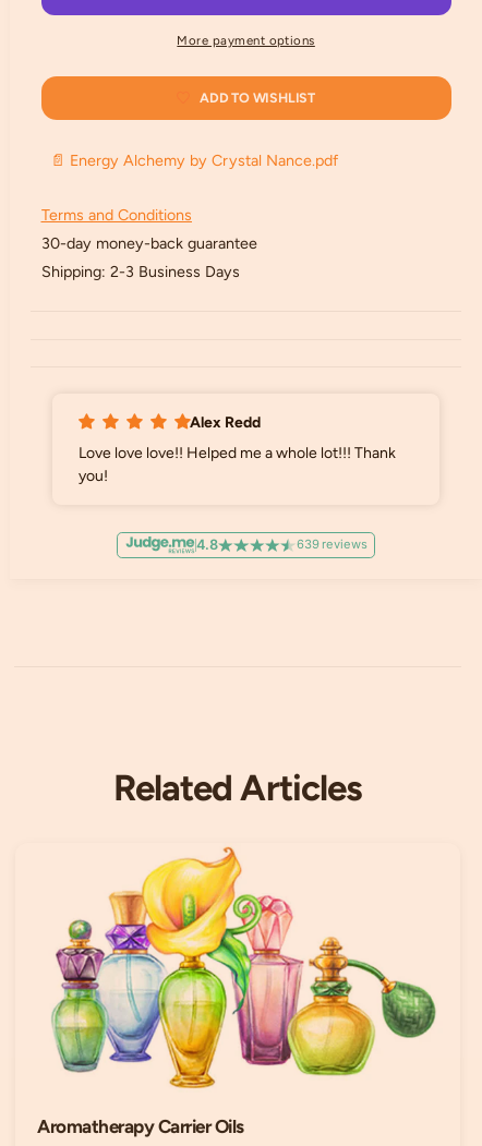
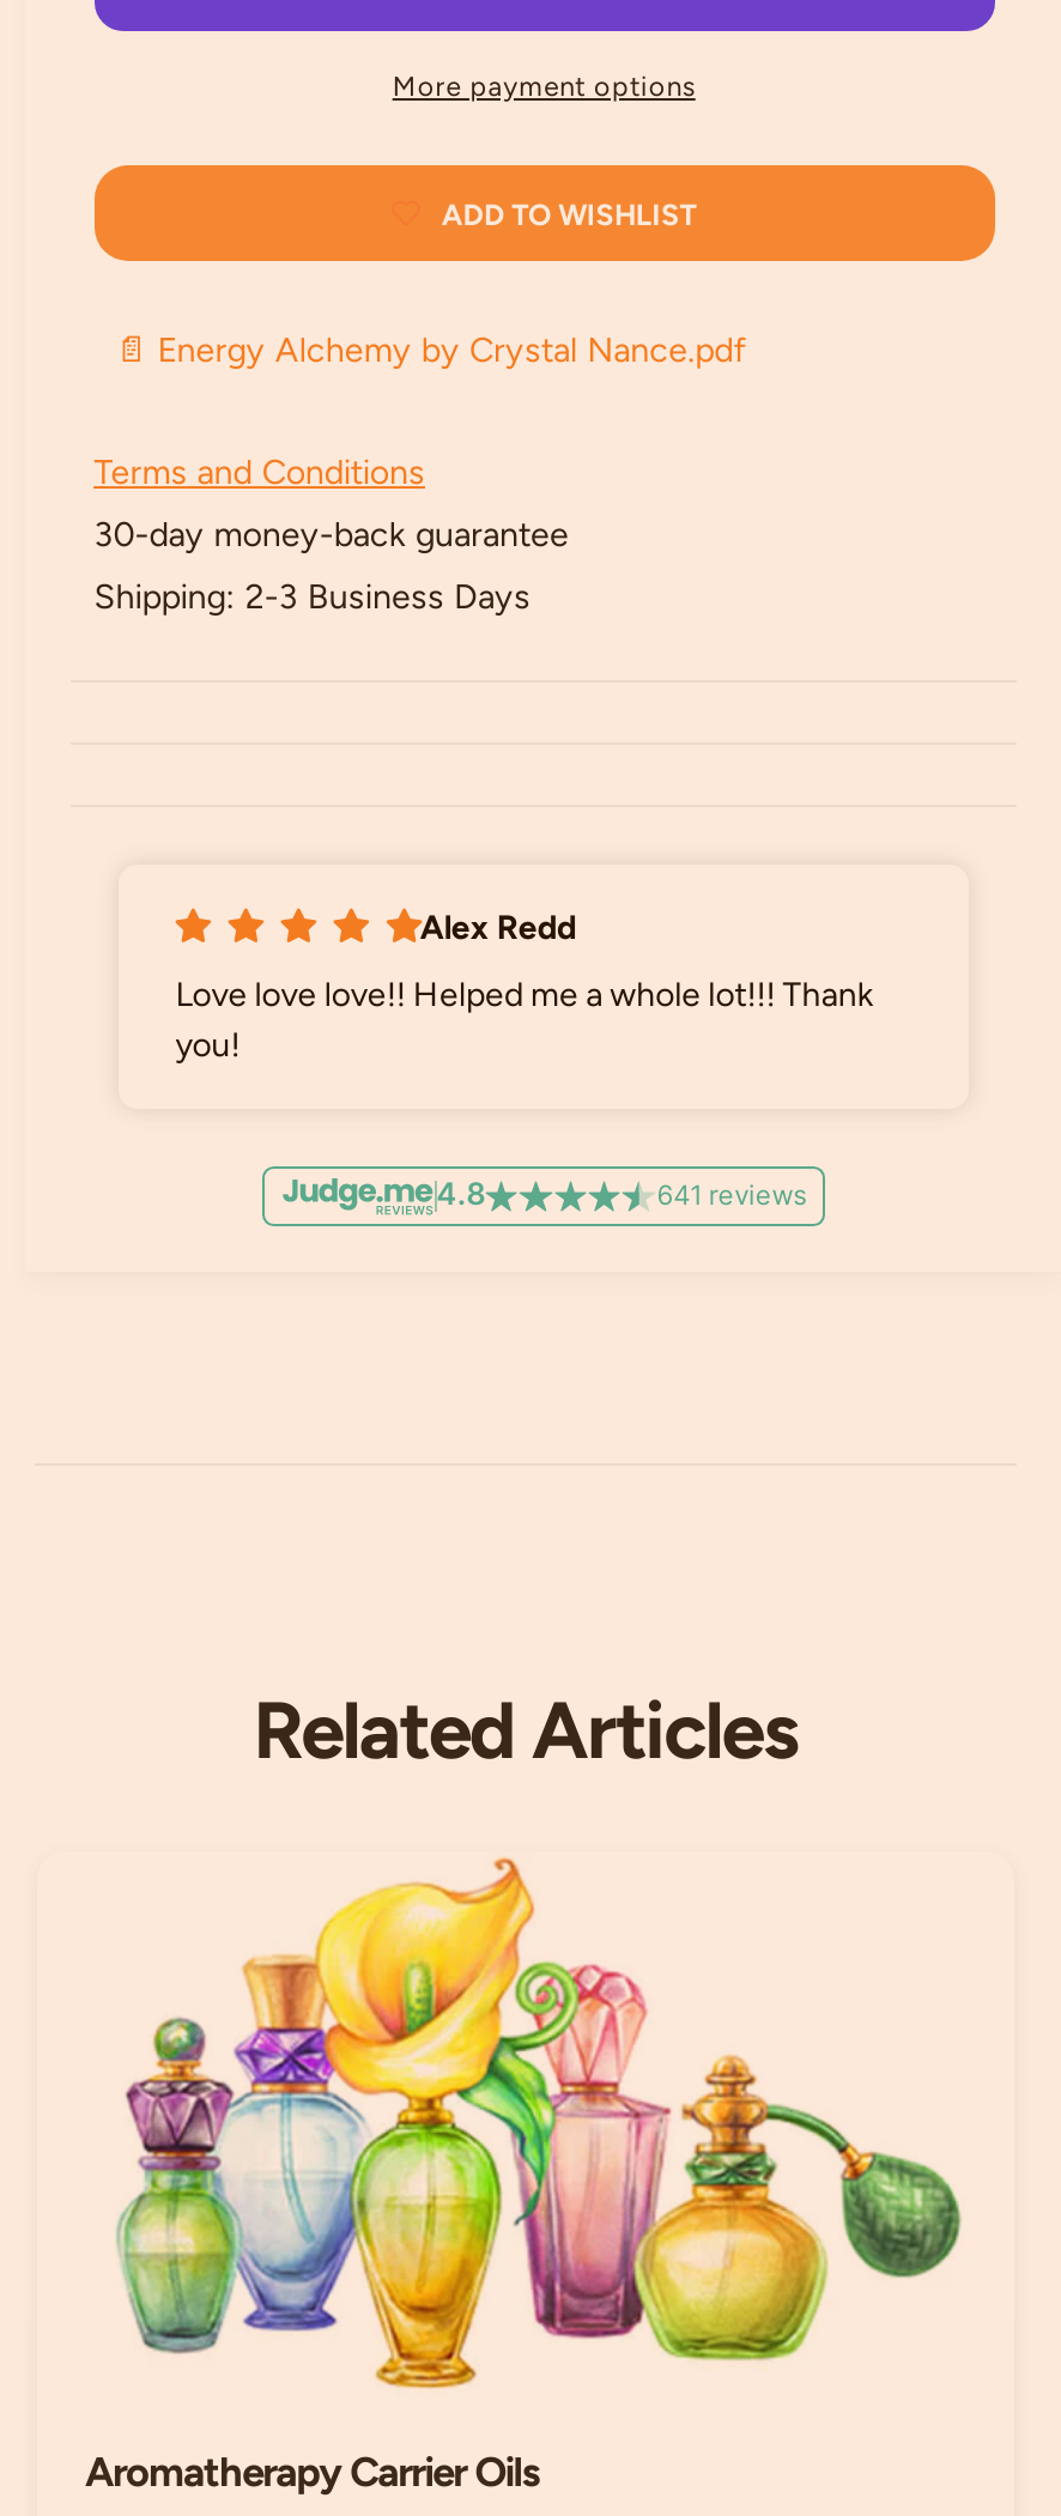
- 639 reviews
+ 641 reviews
